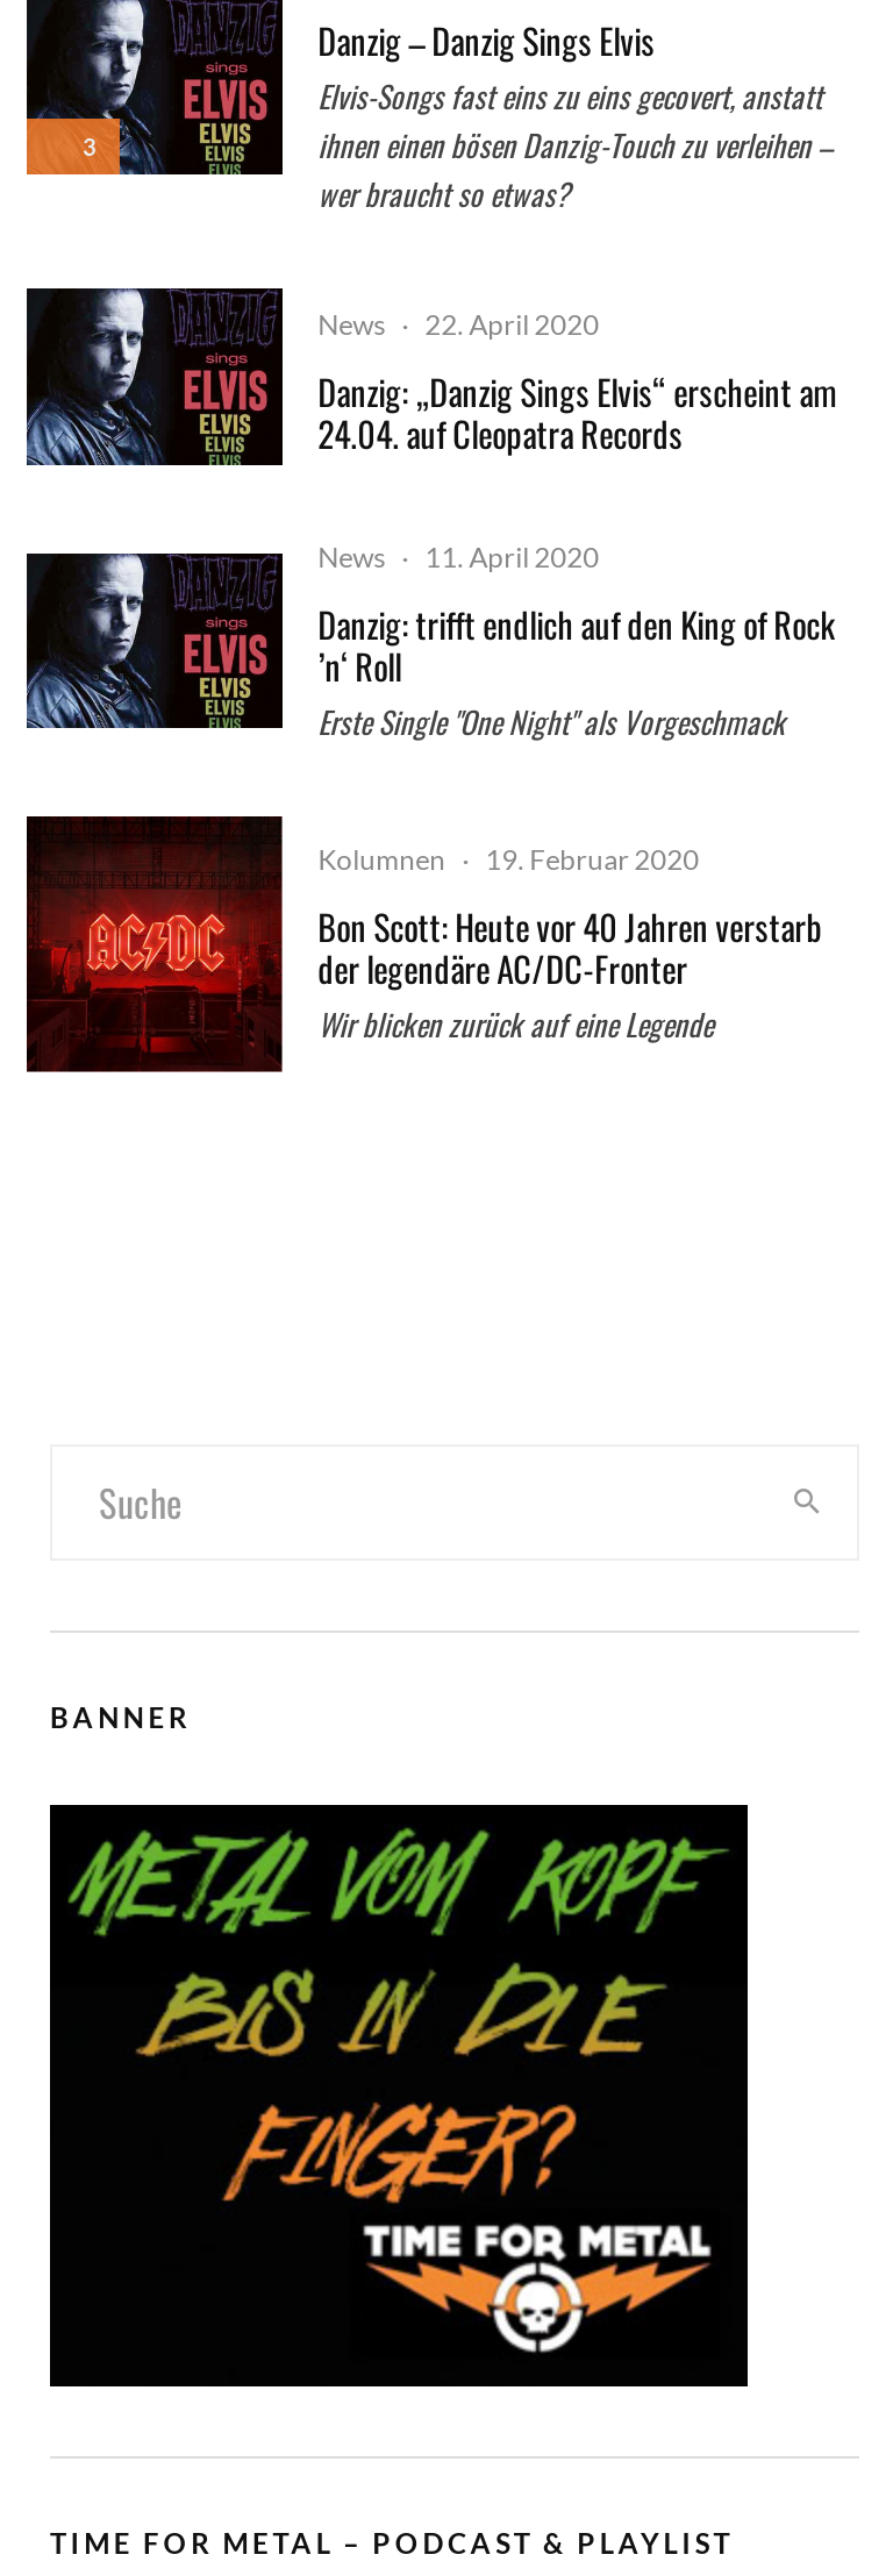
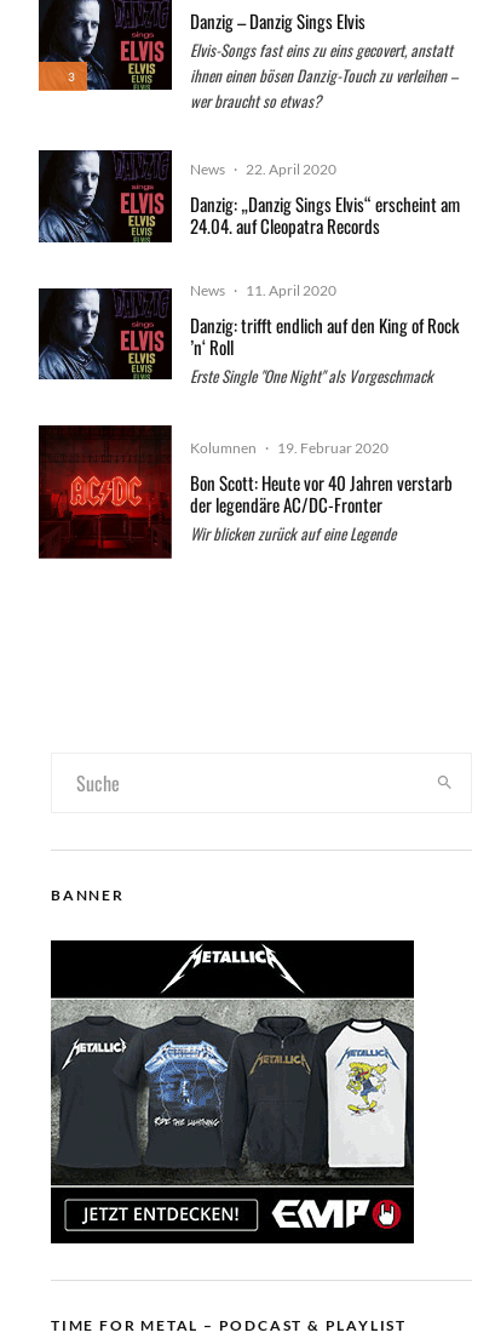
- [image]
+ [image]
